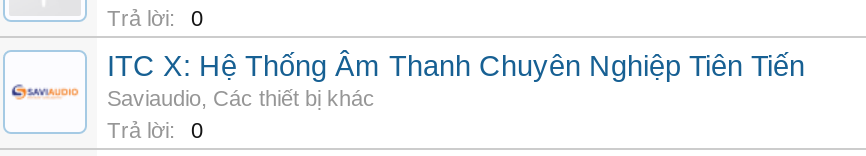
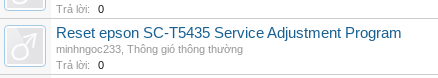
- [image]

- ITC X: Hệ Thống Âm Thanh Chuyên Nghiệp Tiên Tiến
- Saviaudio, Các thiết bị khác
+ Reset epson SC-T5435 Service Adjustment Program
+ minhngoc233, Thông gió thông thường
